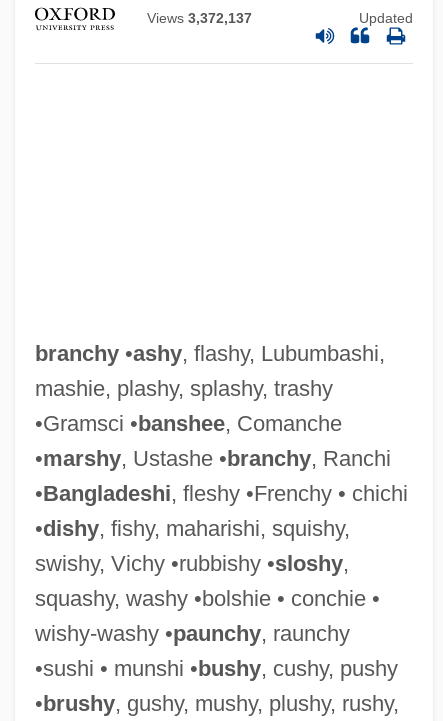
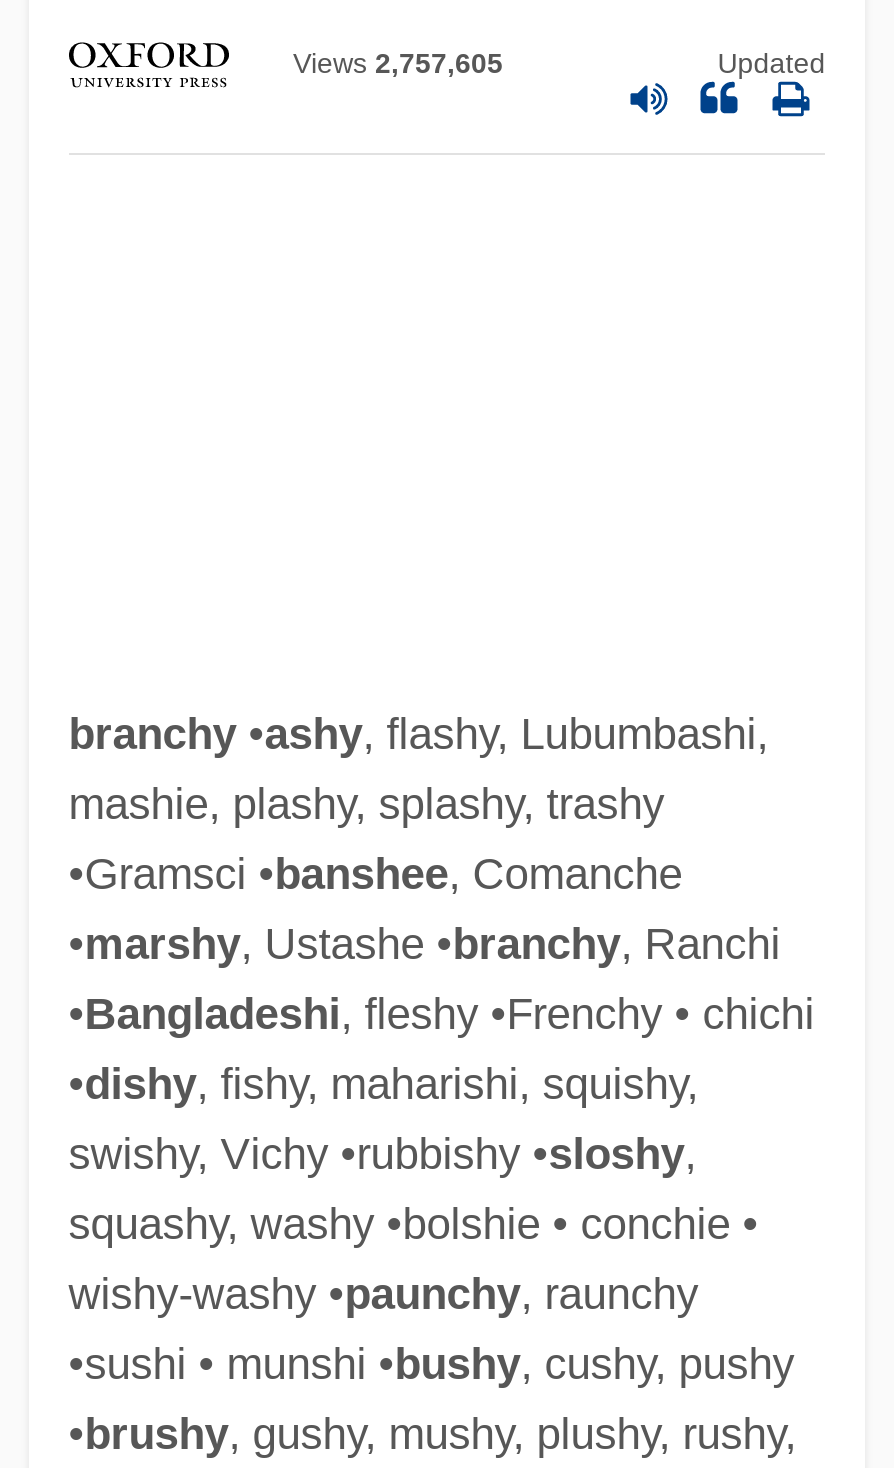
- Views 3,372,137
+ Views 2,757,605
